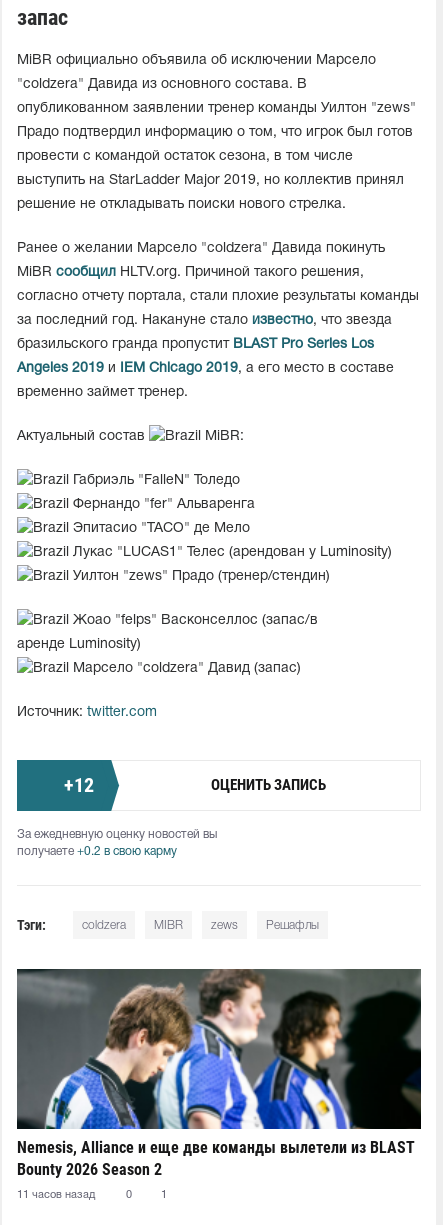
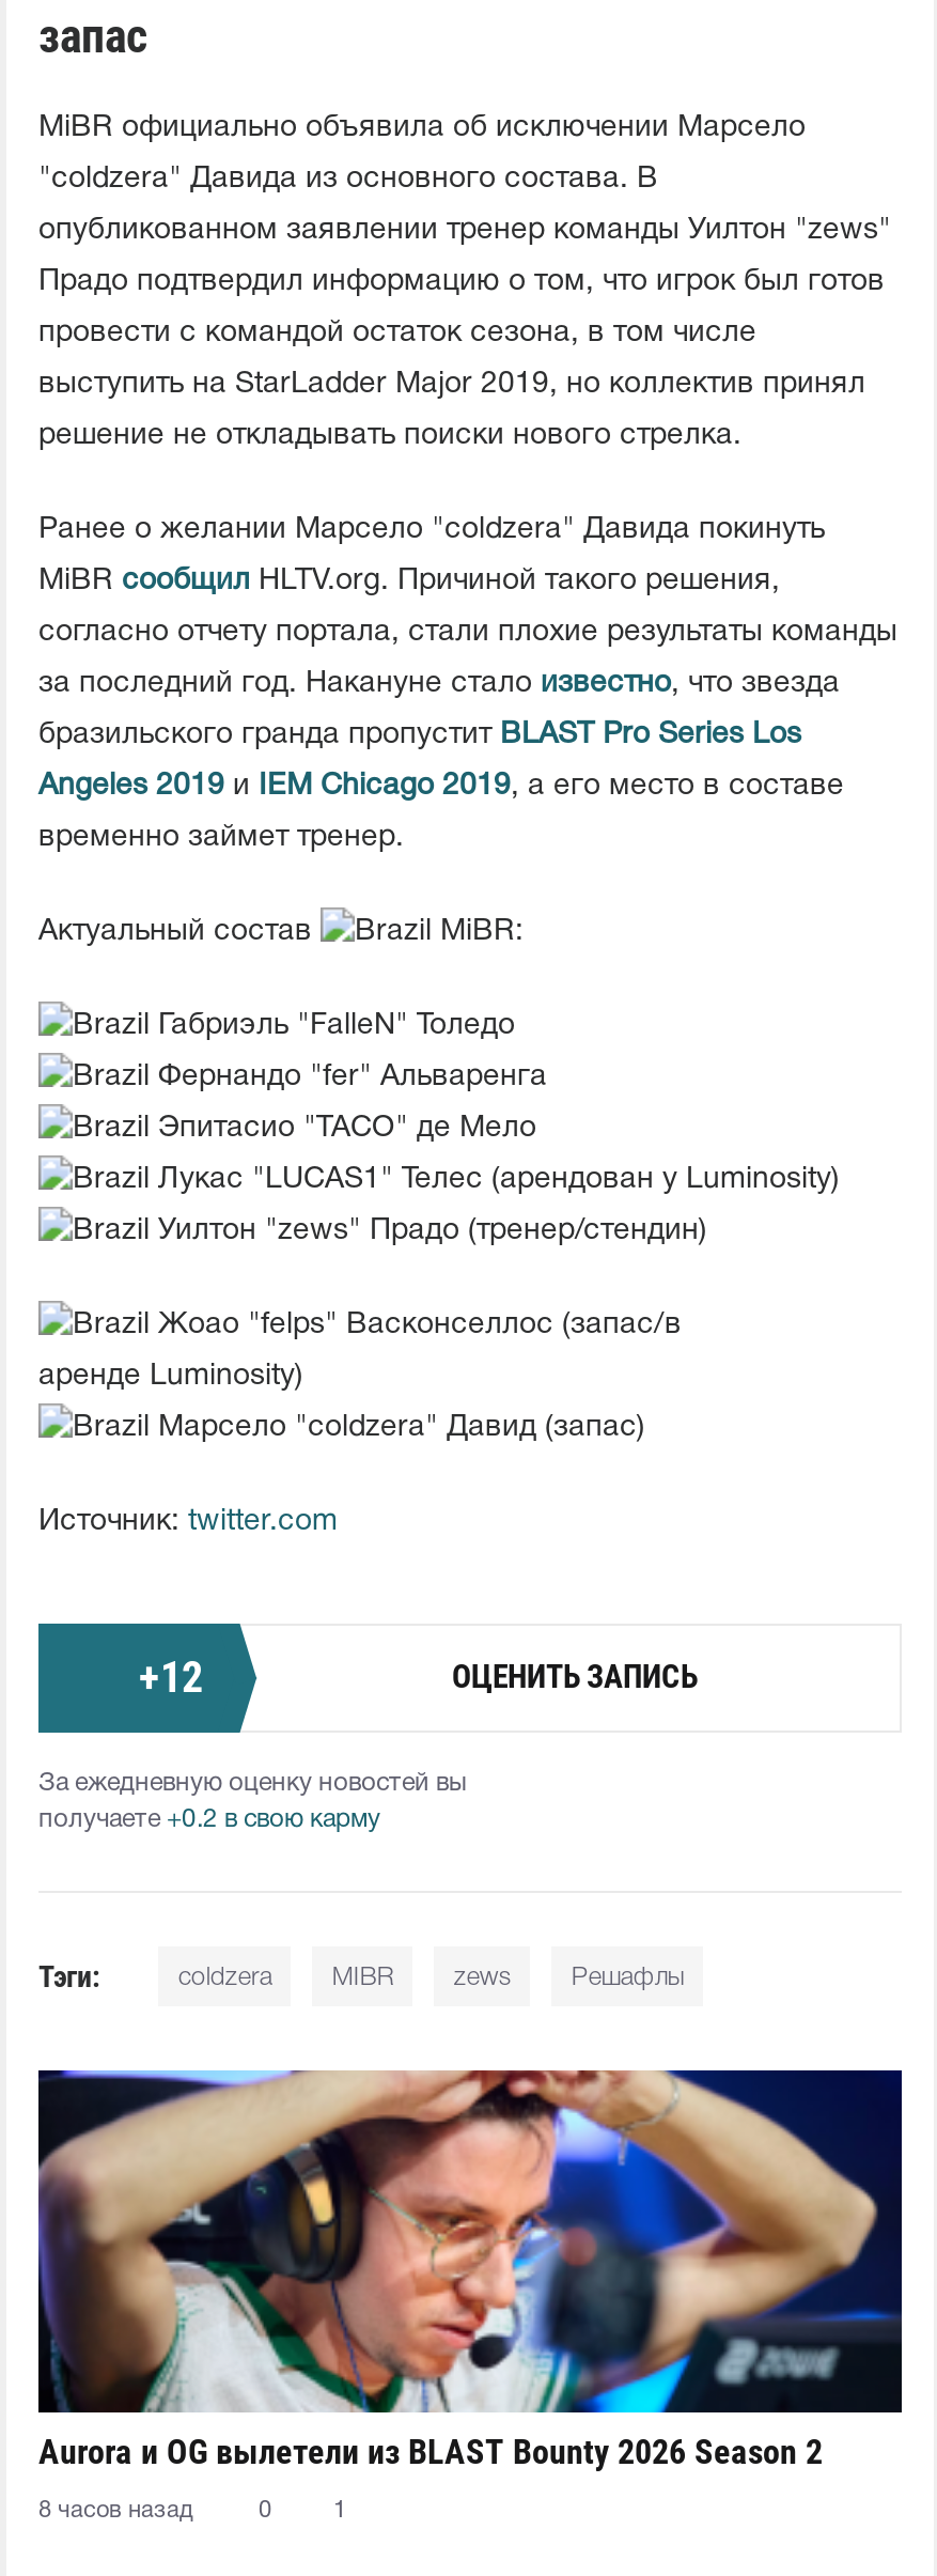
- [image]
- Nemesis, Alliance и еще две команды вылетели из BLAST
- Bounty 2026 Season 2
+ [image]
+ Aurora и OG вылетели из BLAST Bounty 2026 Season 2

- 11 часов назад
+ 8 часов назад
